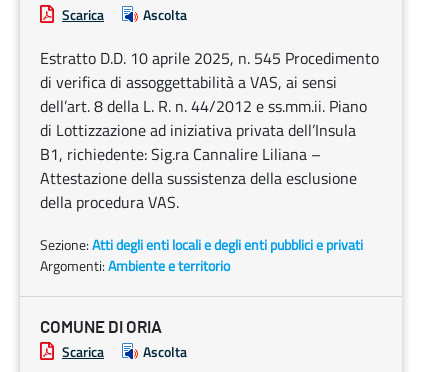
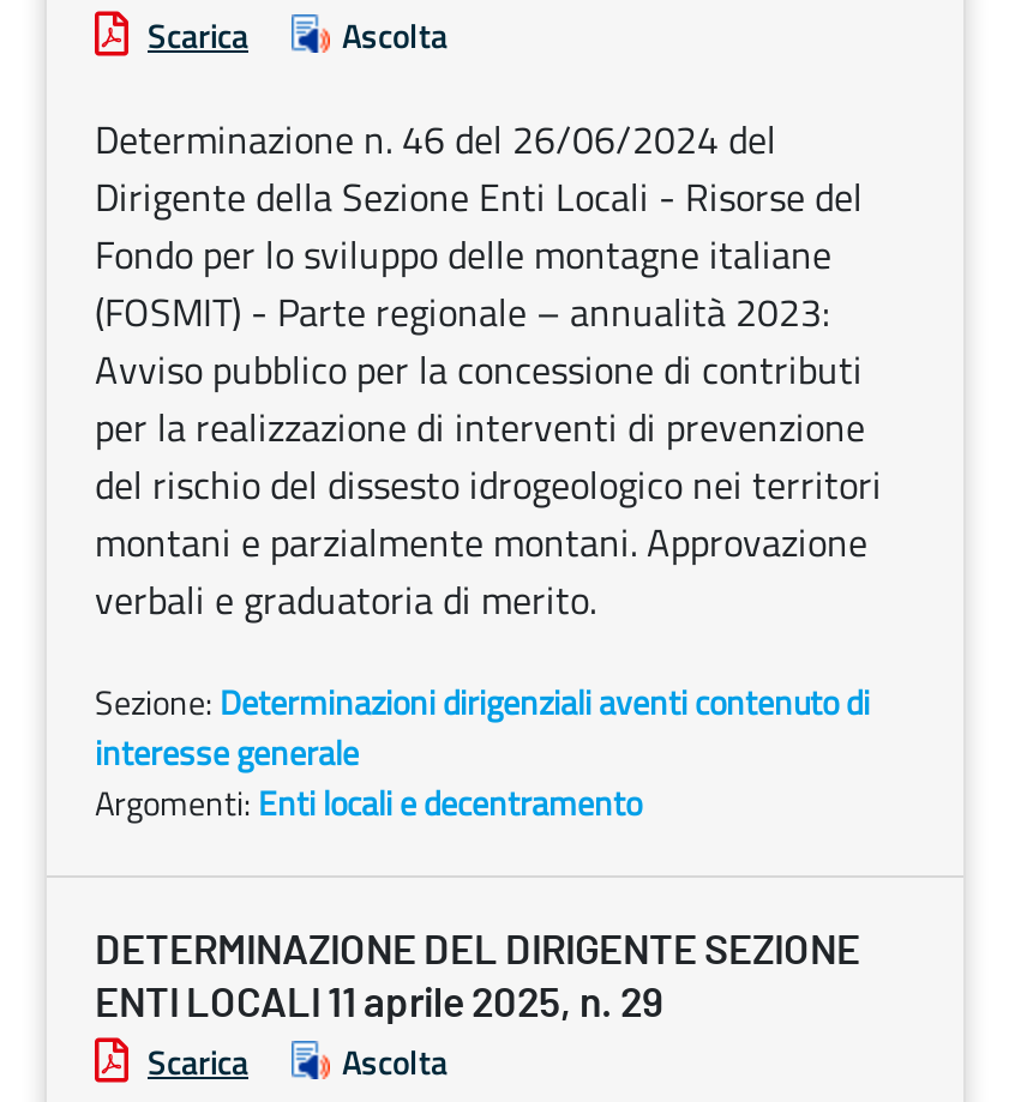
- Estratto D.D. 10 aprile 2025, n. 545 Procedimento
- di verifica di assoggettabilità a VAS, ai sensi
- dell’art. 8 della L. R. n. 44/2012 e ss.mm.ii. Piano
- di Lottizzazione ad iniziativa privata dell’Insula
- B1, richiedente: Sig.ra Cannalire Liliana –
- Attestazione della sussistenza della esclusione
- della procedura VAS.
+ Determinazione n. 46 del 26/06/2024 del
+ Dirigente della Sezione Enti Locali - Risorse del
+ Fondo per lo sviluppo delle montagne italiane
+ (FOSMIT) - Parte regionale – annualità 2023:
+ Avviso pubblico per la concessione di contributi
+ per la realizzazione di interventi di prevenzione
+ del rischio del dissesto idrogeologico nei territori
+ montani e parzialmente montani. Approvazione
+ verbali e graduatoria di merito.

- Sezione: Atti degli enti locali e degli enti pubblici e privati
- Argomenti: Ambiente e territorio
+ Sezione: Determinazioni dirigenziali aventi contenuto di
+ interesse generale
+ Argomenti: Enti locali e decentramento

- COMUNE DI ORIA
+ DETERMINAZIONE DEL DIRIGENTE SEZIONE
+ ENTI LOCALI 11 aprile 2025, n. 29
